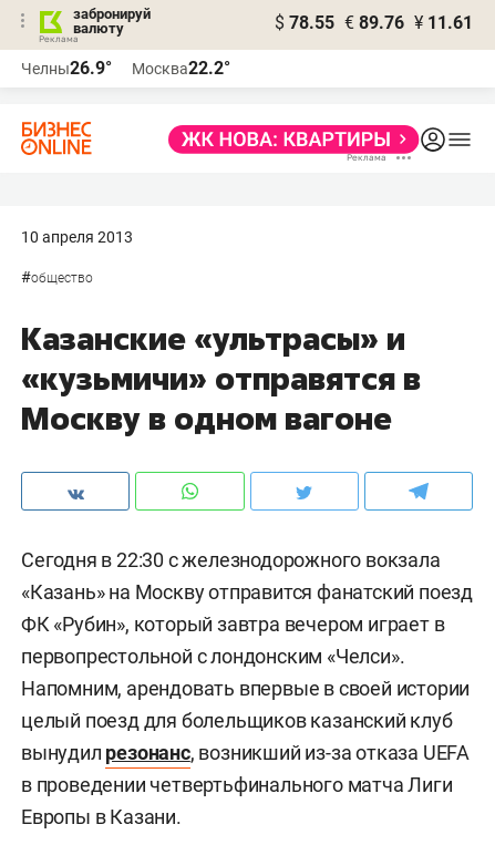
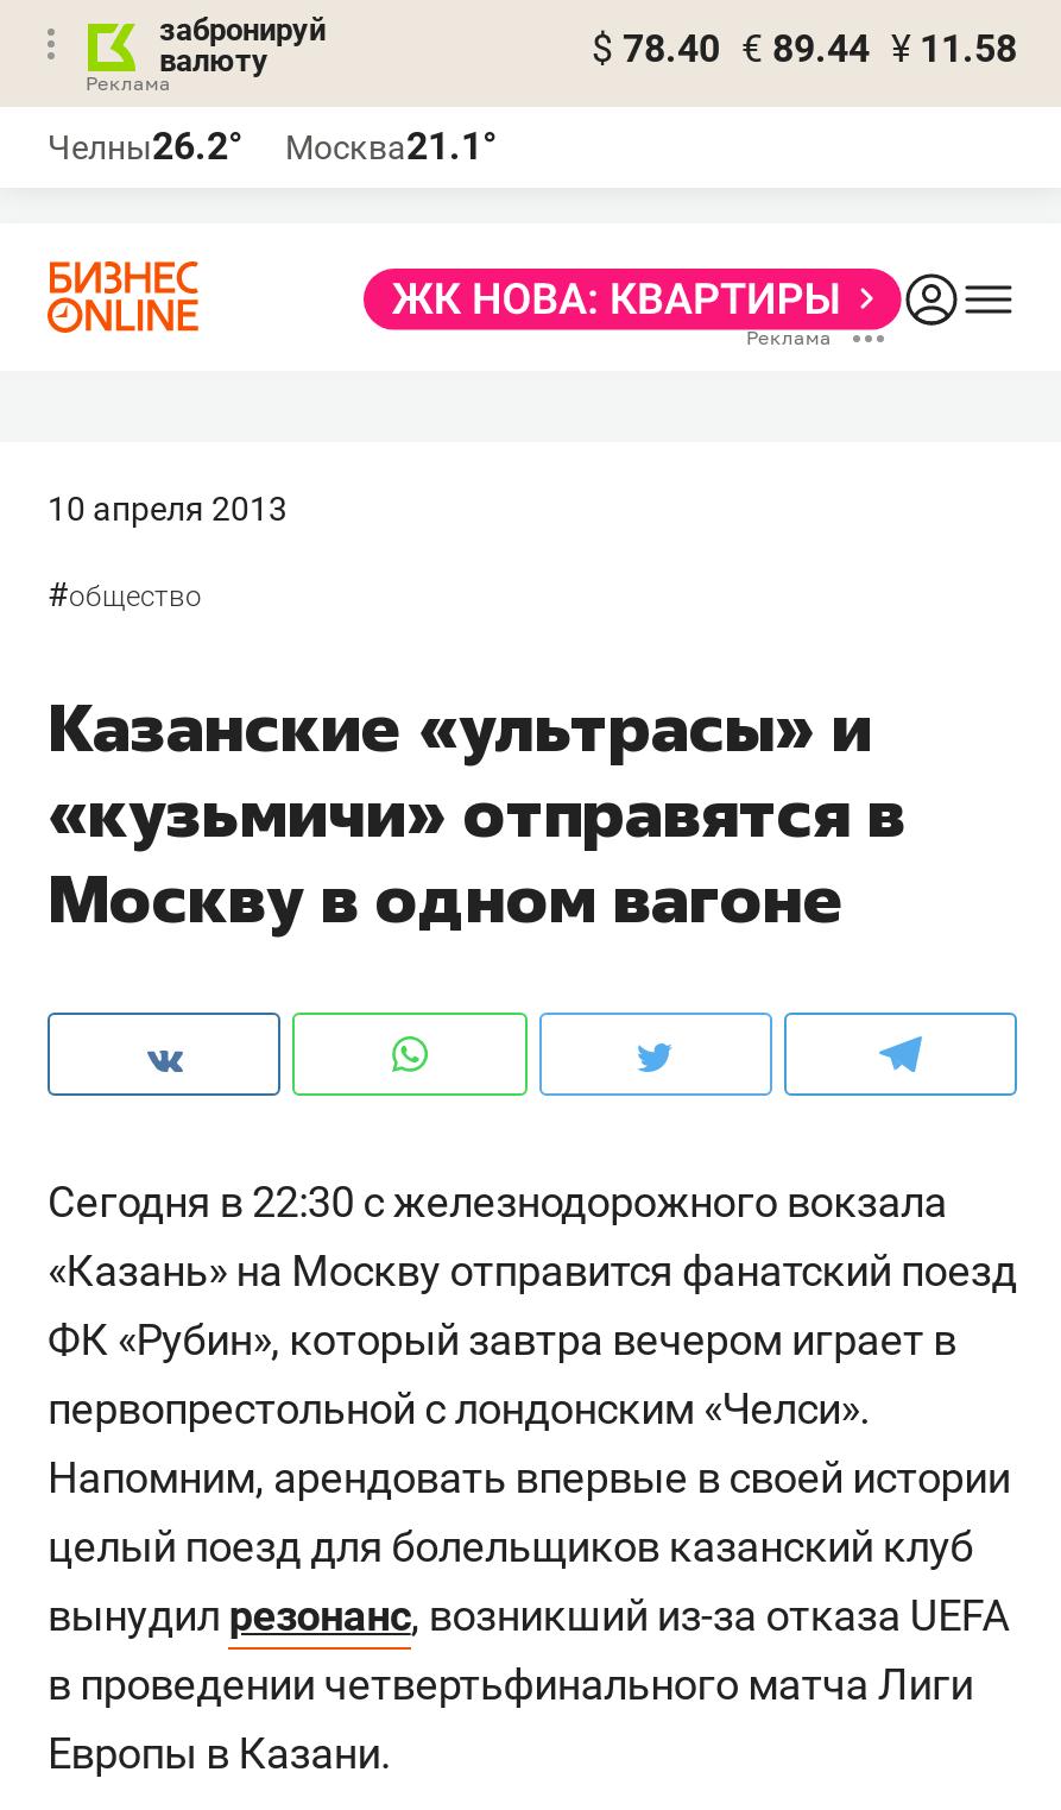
- $ 78.55 € 89.76 ¥ 11.61
+ $ 78.40 € 89.44 ¥ 11.58

- Челны26.9°
+ Челны26.2°

- Москва22.2°
+ Москва21.1°
